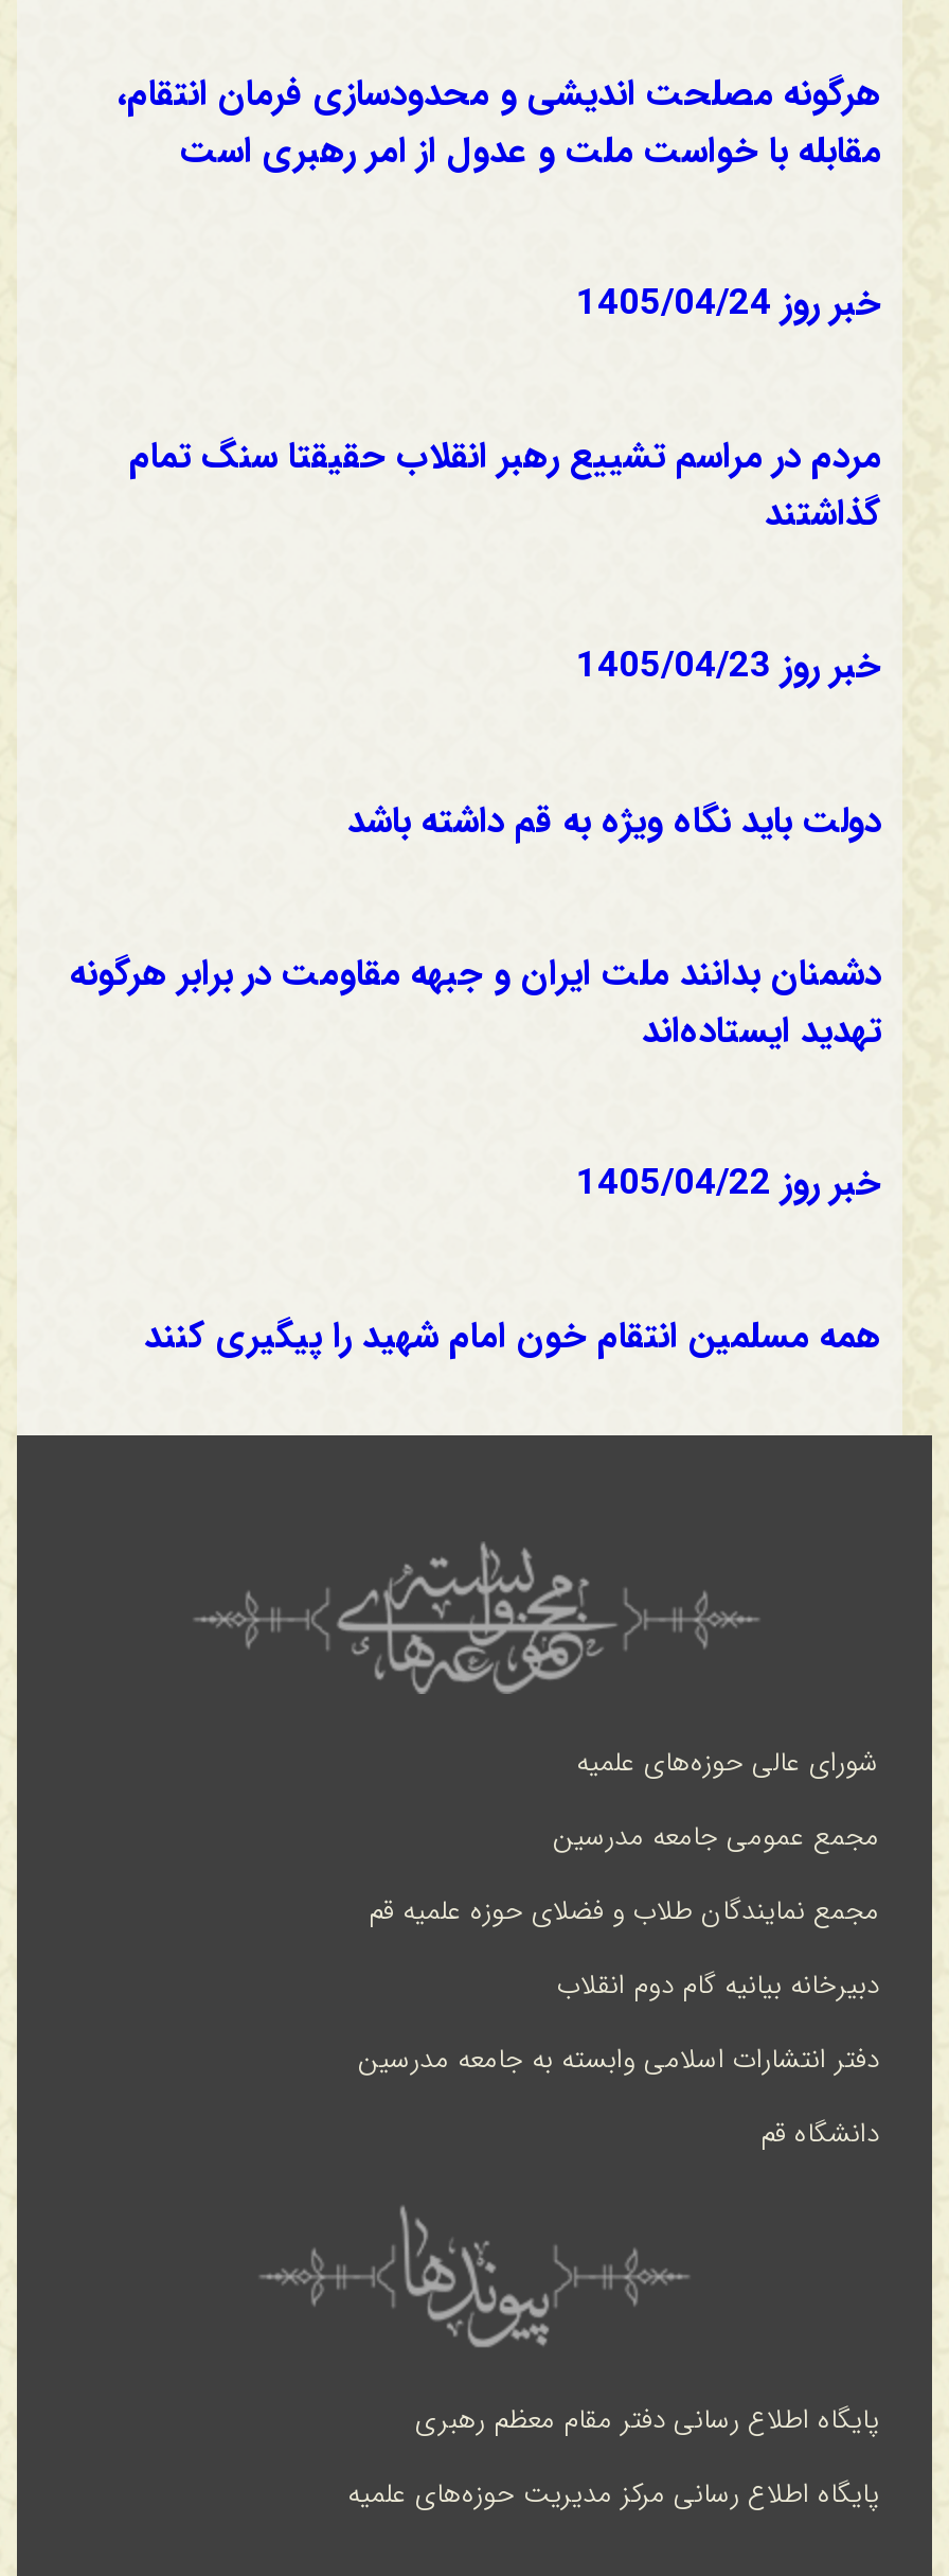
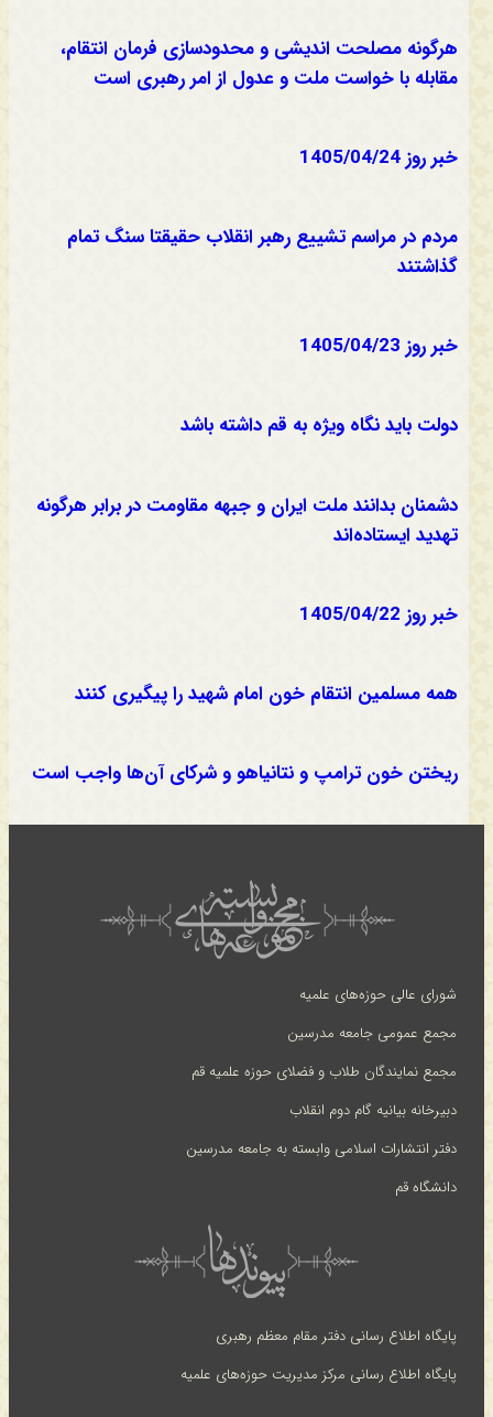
+ ریختن خون ترامپ و نتانیاهو و شرکای آن‌ها واجب است
